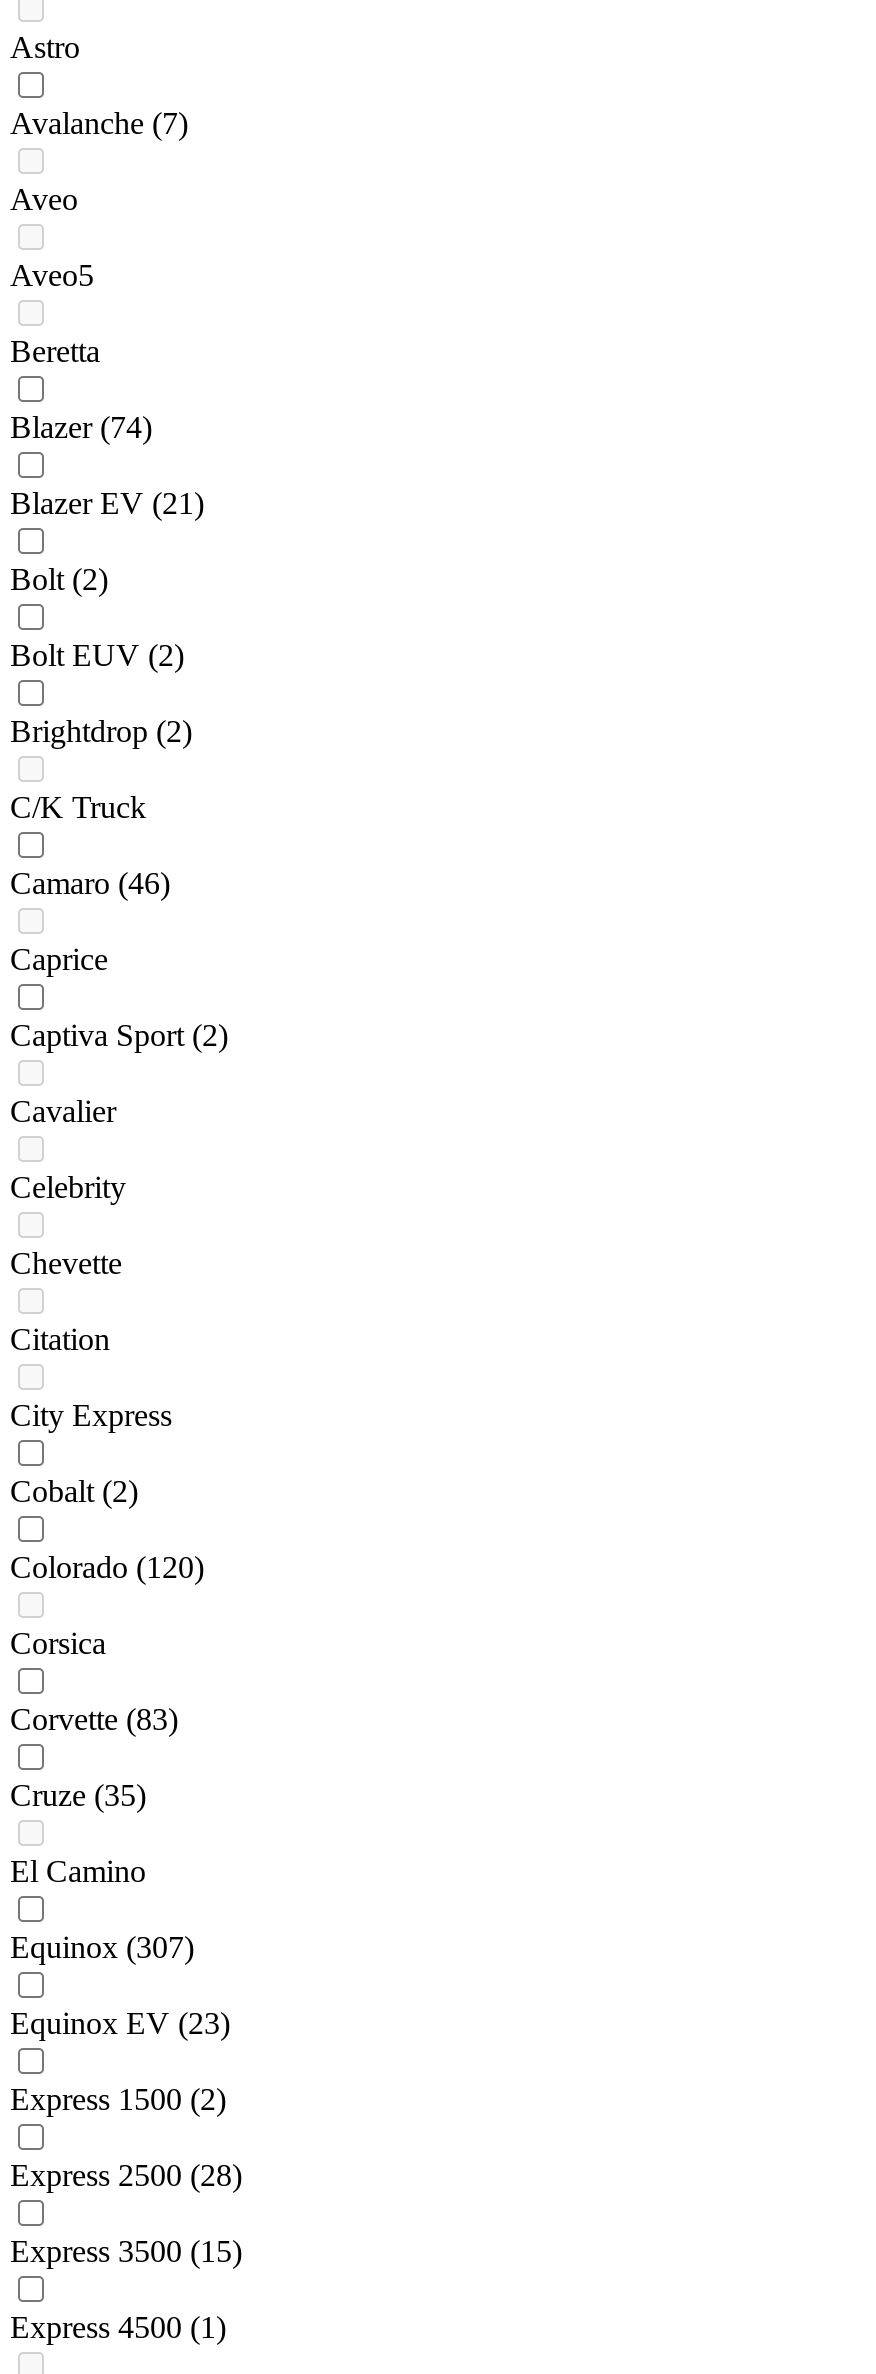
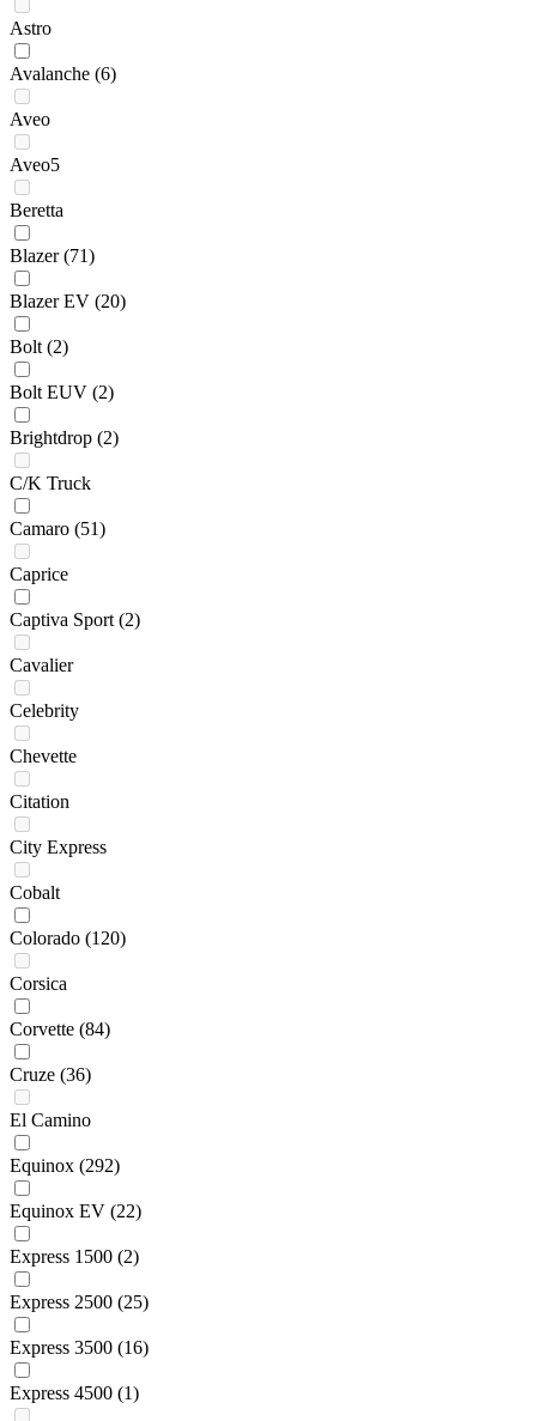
- Avalanche (7)
+ Avalanche (6)

- Blazer (74)
+ Blazer (71)

- Blazer EV (21)
+ Blazer EV (20)

- Camaro (46)
+ Camaro (51)

- Cobalt (2)
+ Cobalt

- Corvette (83)
+ Corvette (84)

- Cruze (35)
+ Cruze (36)

- Equinox (307)
+ Equinox (292)

- Equinox EV (23)
+ Equinox EV (22)

- Express 2500 (28)
+ Express 2500 (25)

- Express 3500 (15)
+ Express 3500 (16)
